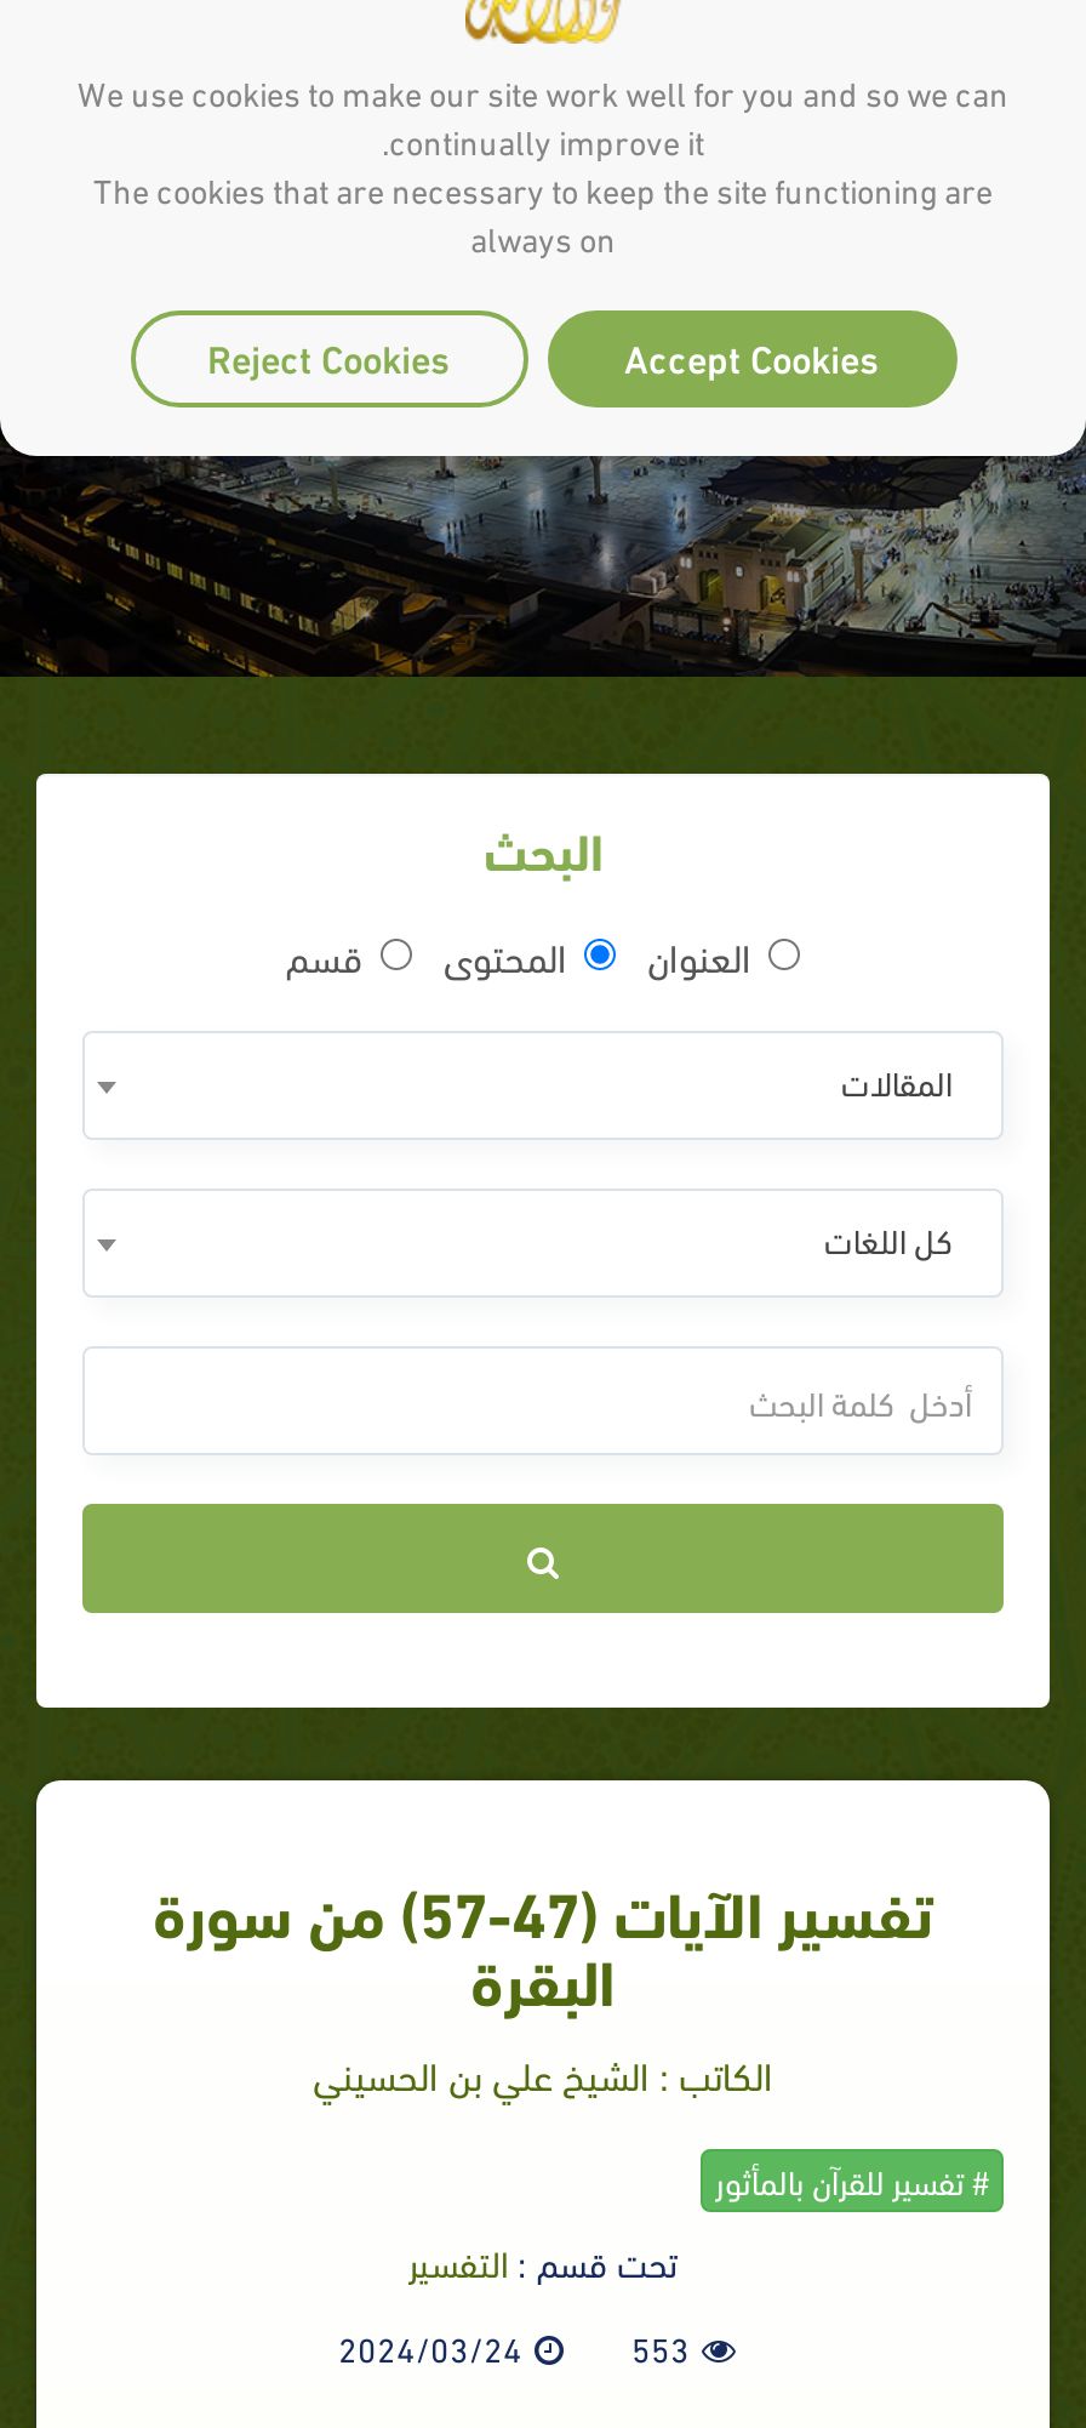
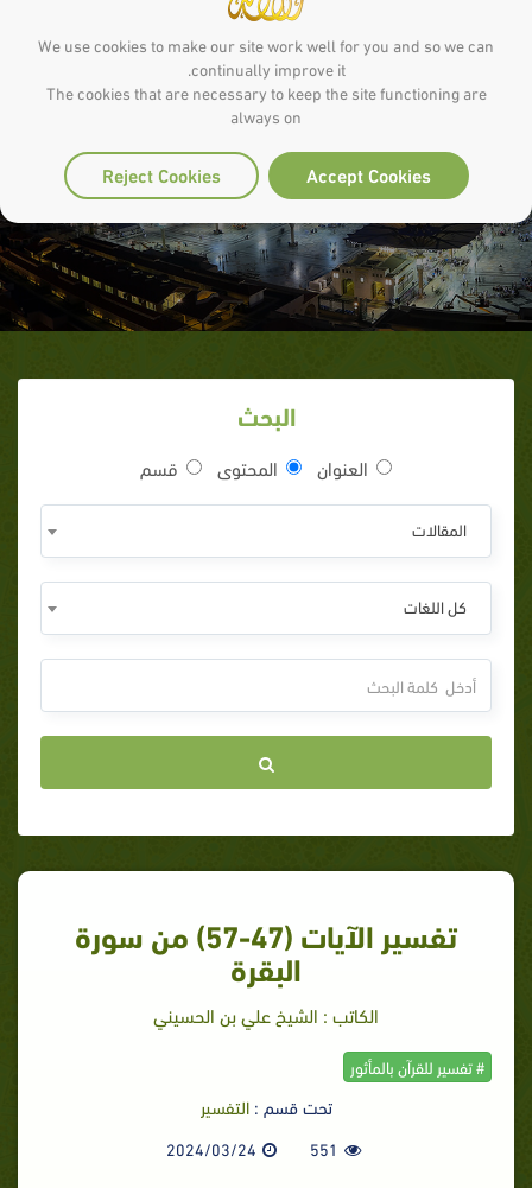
- 553
+ 551
